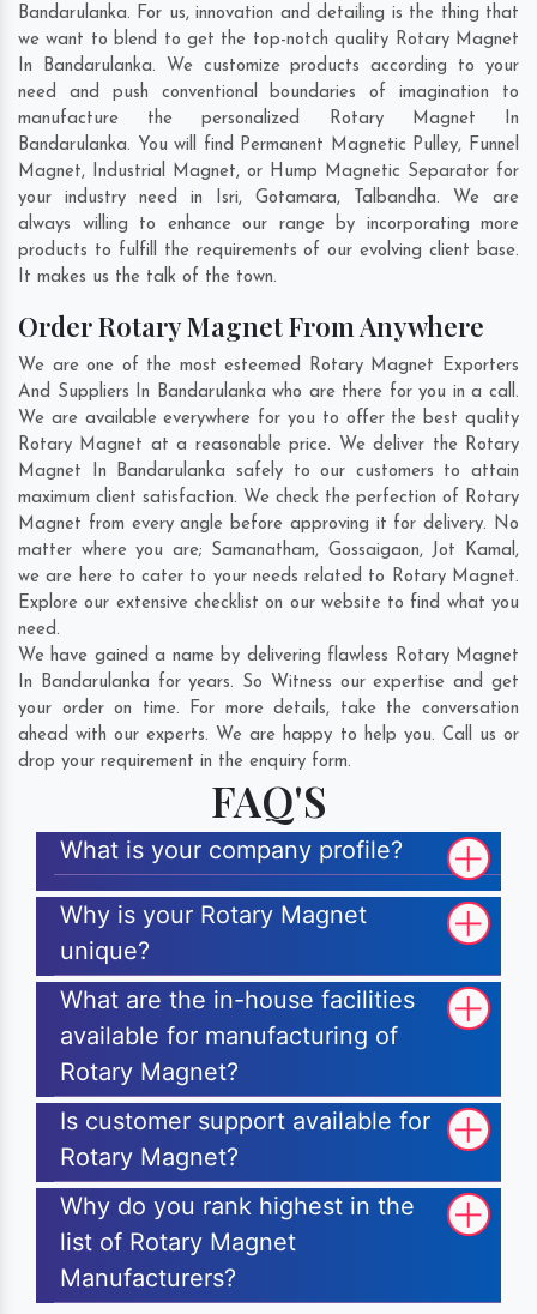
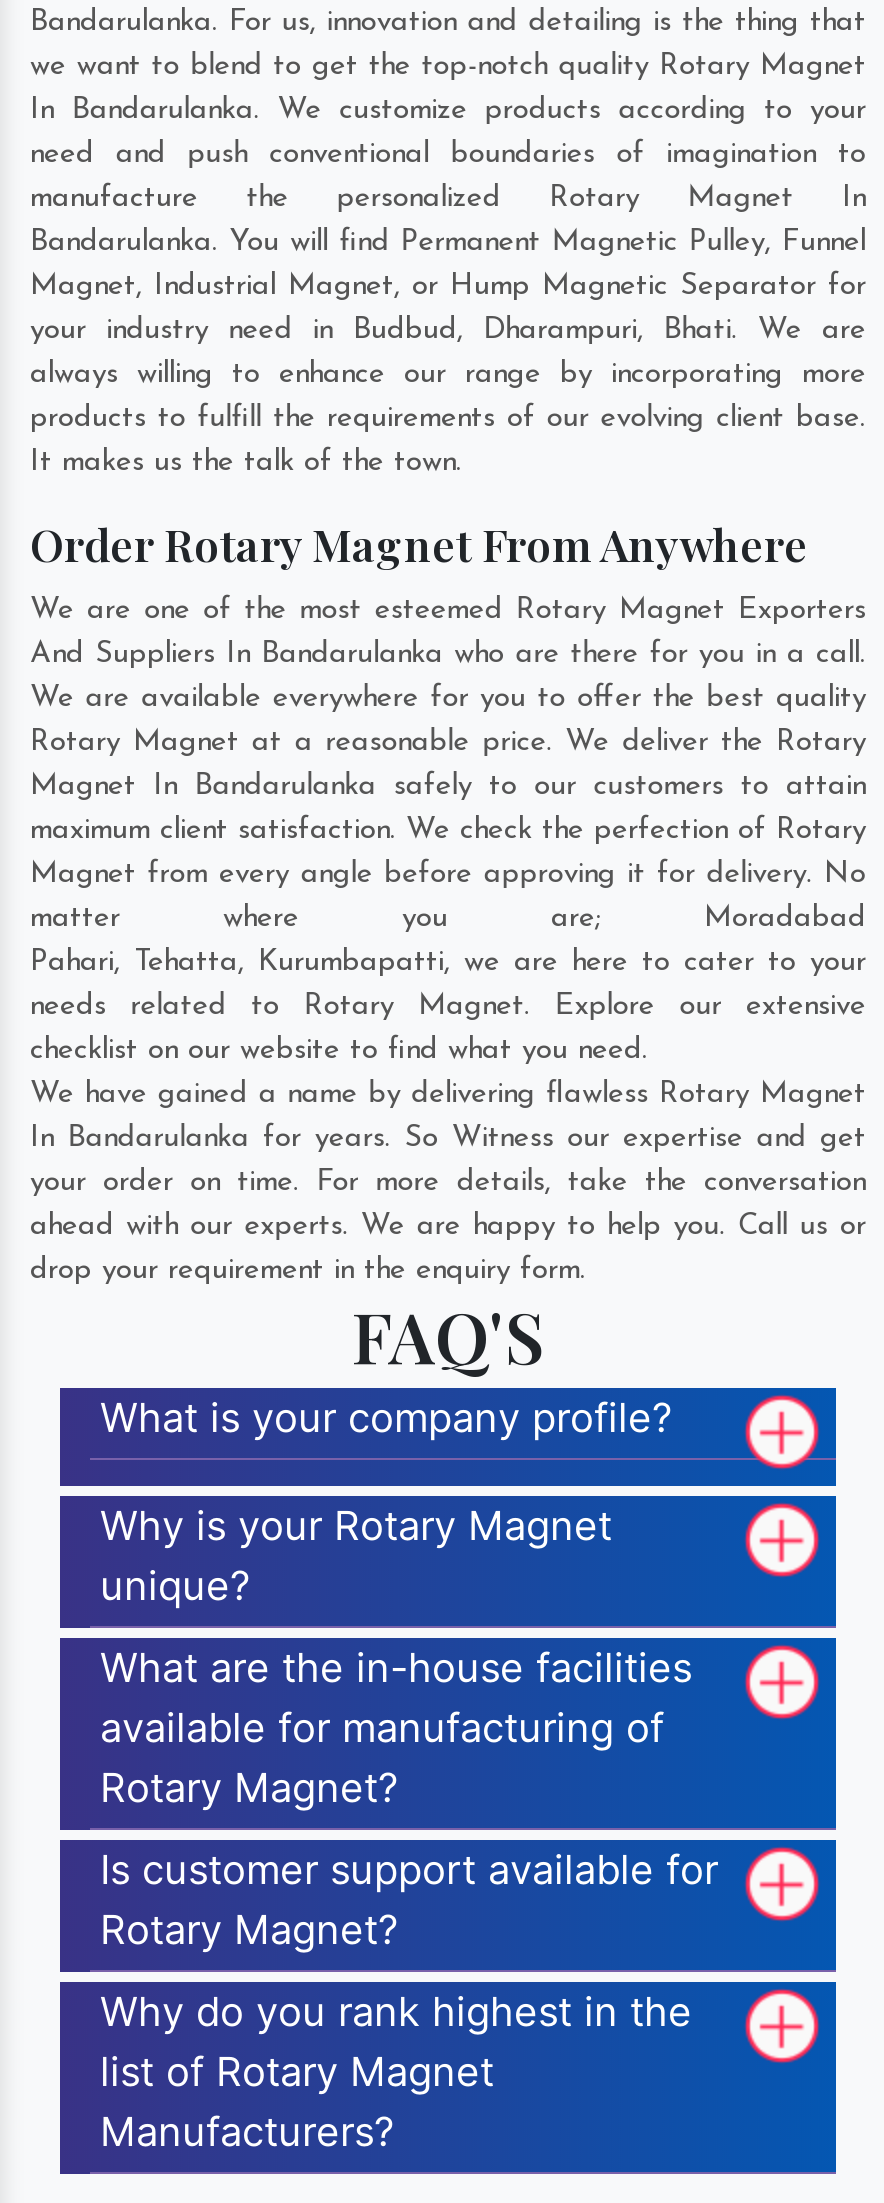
- your industry need in Isri, Gotamara, Talbandha. We are
+ your industry need in Budbud, Dharampuri, Bhati. We are

- matter where you are; Samanatham, Gossaigaon, Jot Kamal,
+ matter where you are; Moradabad

- we are here to cater to your needs related to Rotary Magnet.
+ Pahari, Tehatta, Kurumbapatti, we are here to cater to your

- Explore our extensive checklist on our website to find what you
+ needs related to Rotary Magnet. Explore our extensive

- need.
+ checklist on our website to find what you need.
